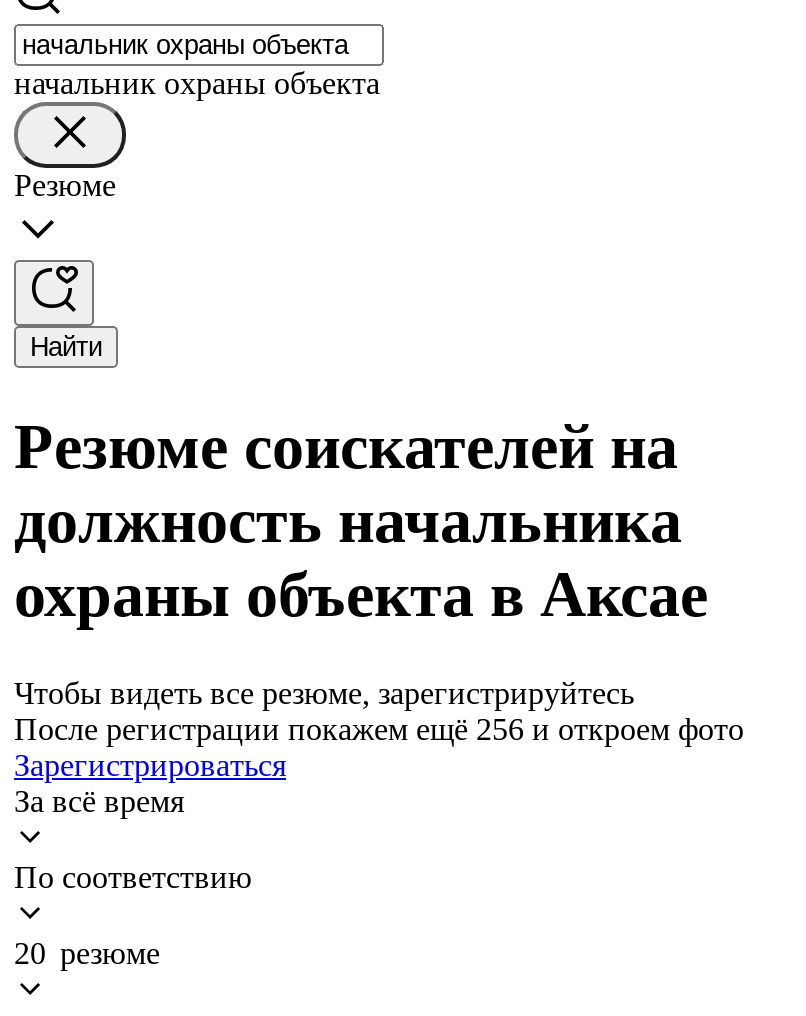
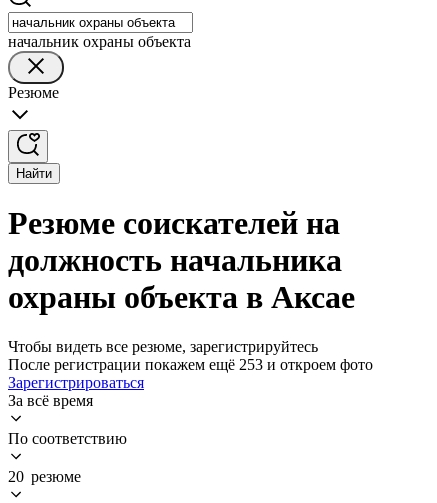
- После регистрации покажем ещё 256 и откроем фото
+ После регистрации покажем ещё 253 и откроем фото
